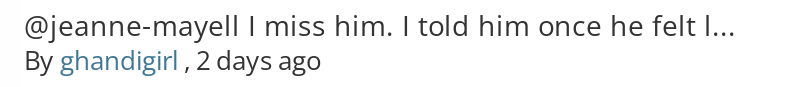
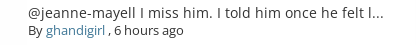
- Byghandigirl,2 days ago
+ Byghandigirl,6 hours ago
